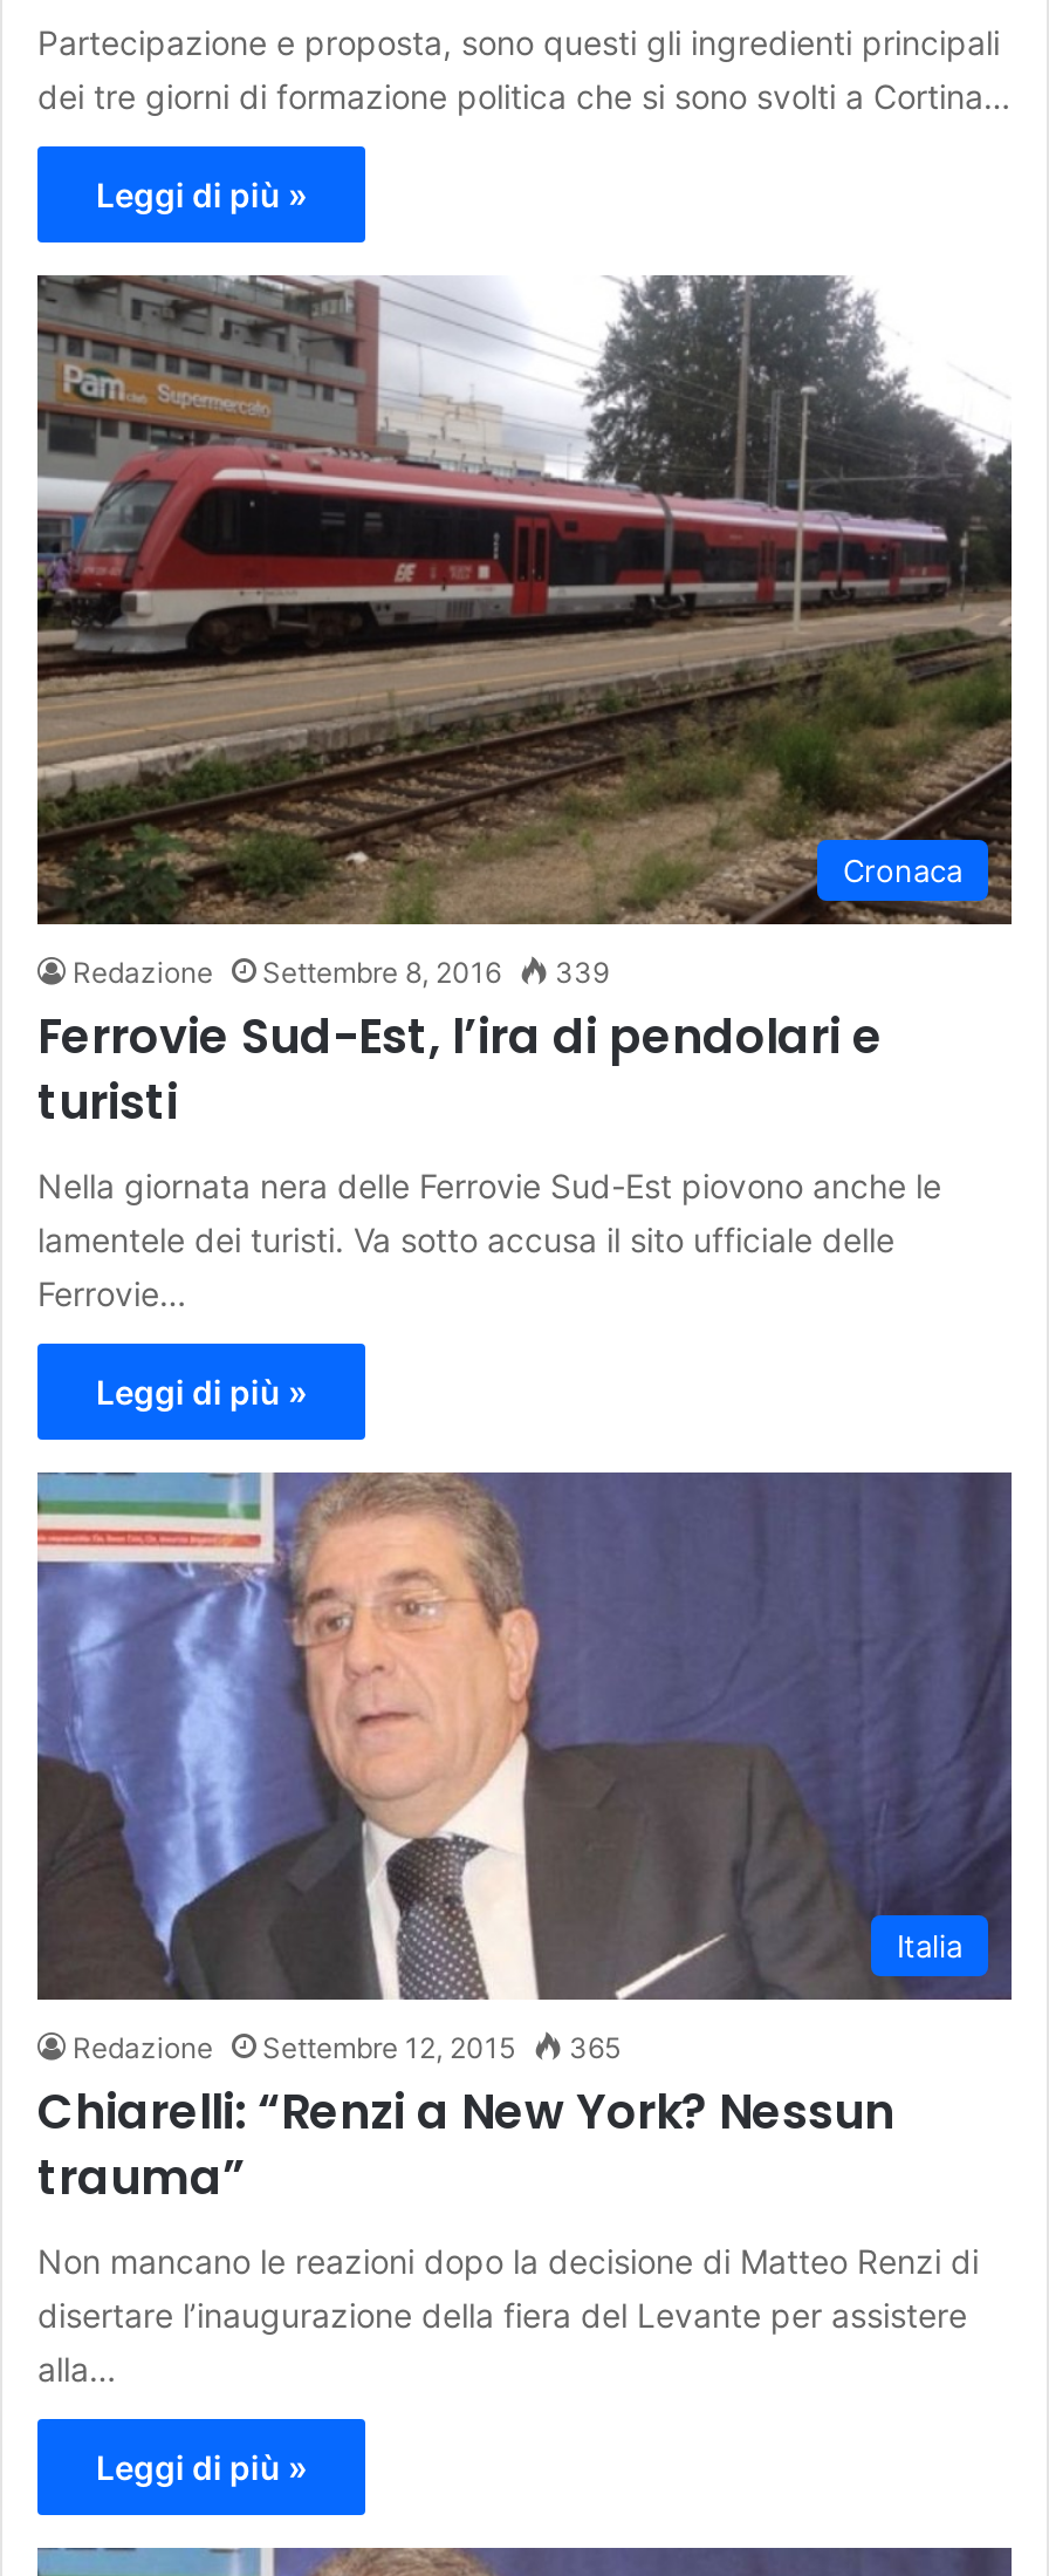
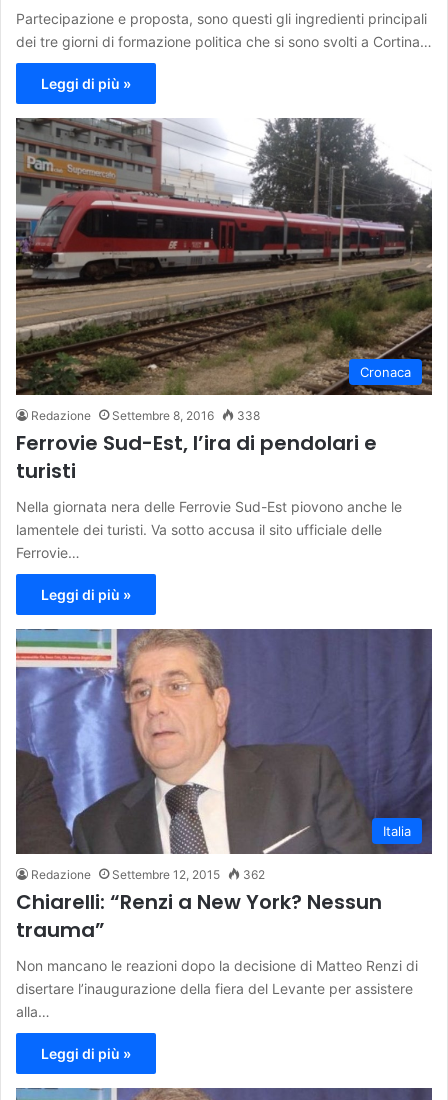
- Redazione Settembre 8, 2016 339
+ Redazione Settembre 8, 2016 338

- Redazione Settembre 12, 2015 365
+ Redazione Settembre 12, 2015 362
